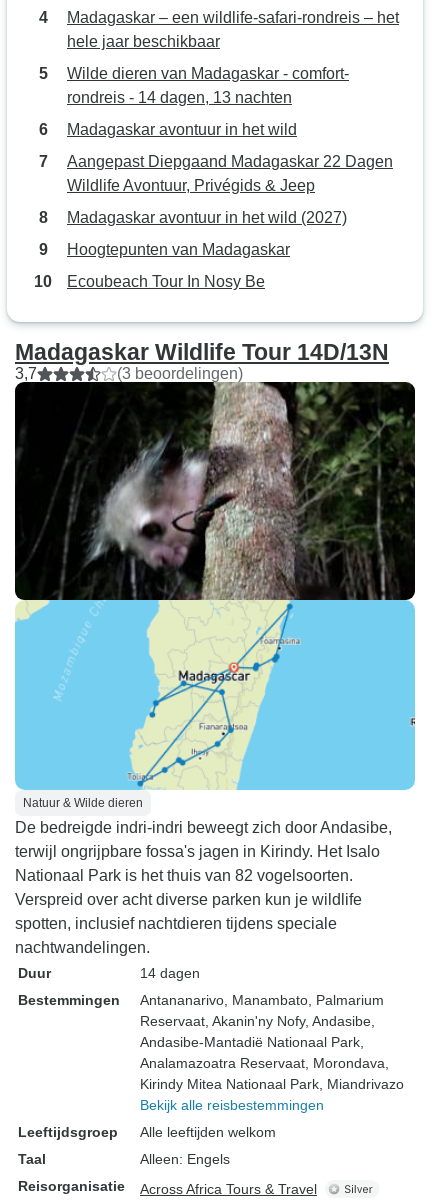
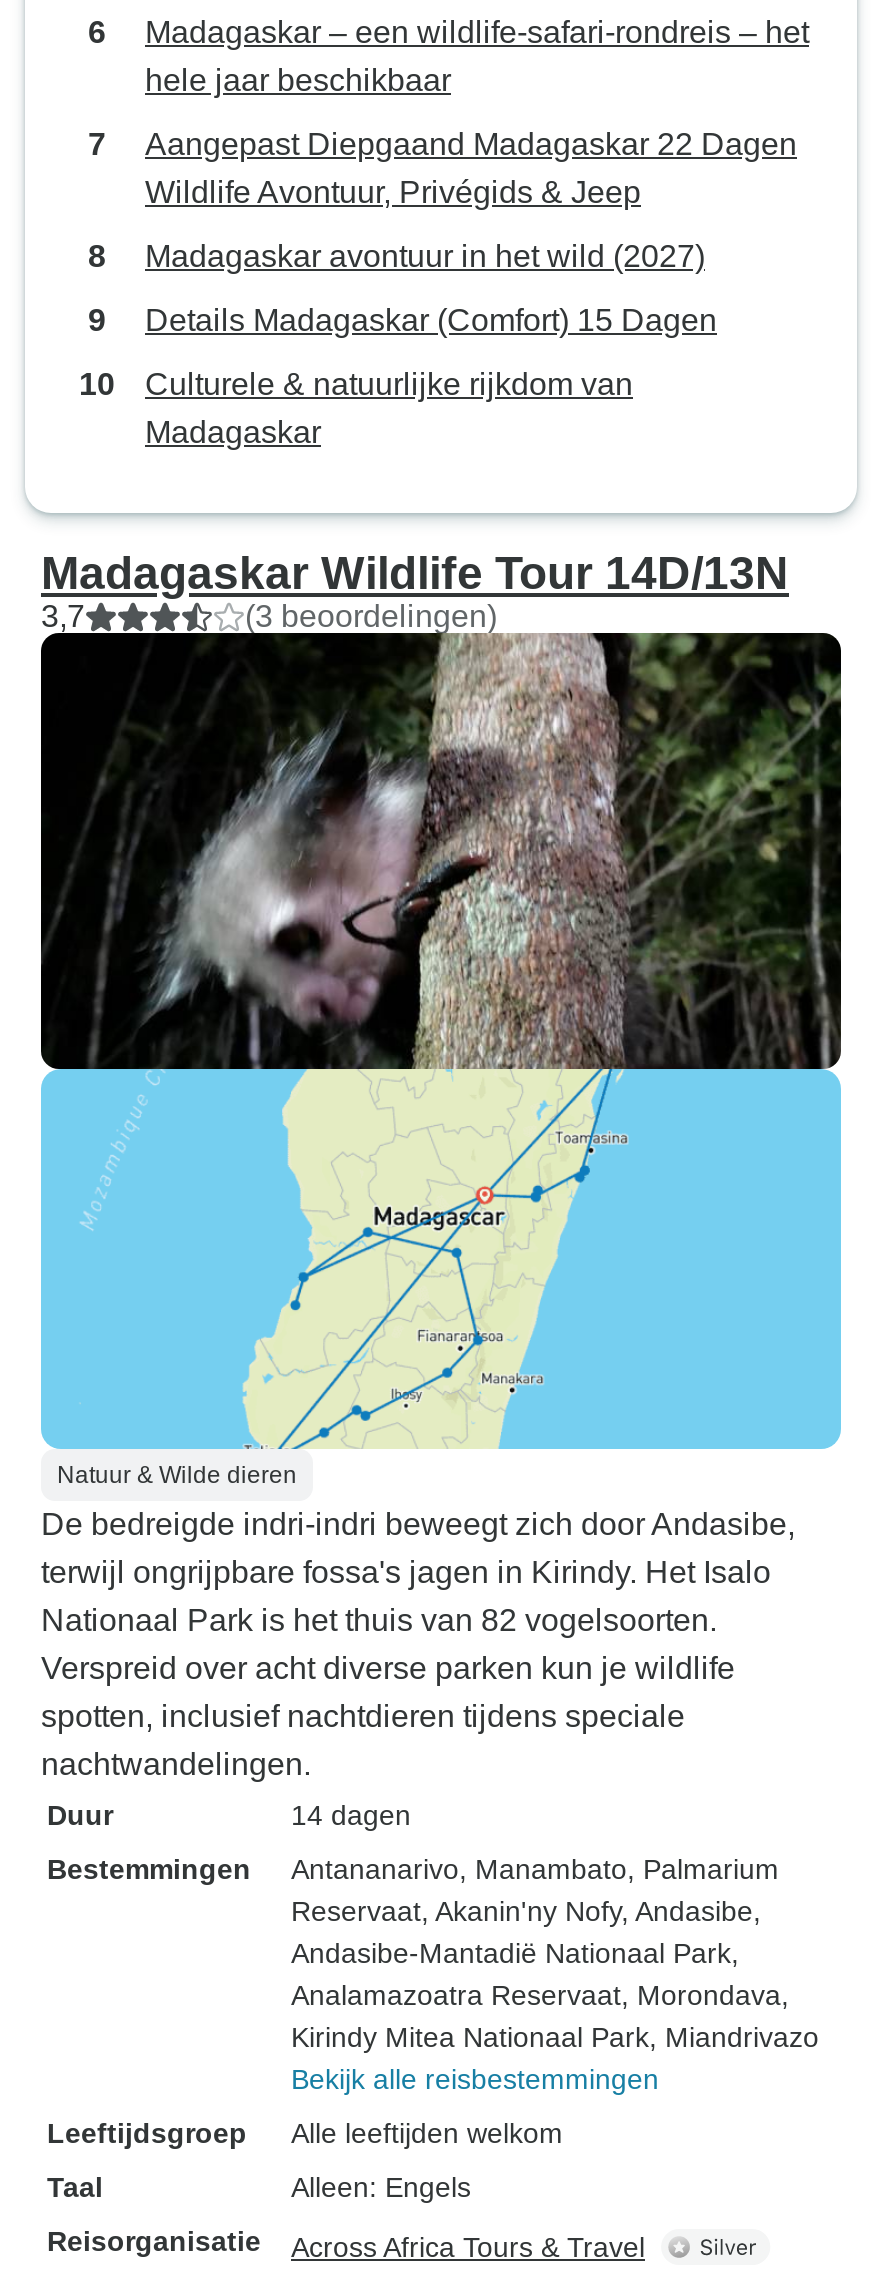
- Wilde dieren van Madagaskar - comfort-
- rondreis - 14 dagen, 13 nachten
- Madagaskar avontuur in het wild

moved up: Aangepast Diepgaand Madagaskar 22 Dagen | Wildlife Avontuur, Privégids & Jeep | Madagaskar avontuur in het wild (2027)

- Hoogtepunten van Madagaskar
+ Details Madagaskar (Comfort) 15 Dagen

- Ecoubeach Tour In Nosy Be
+ Culturele & natuurlijke rijkdom van
+ Madagaskar

moved up: [image]
